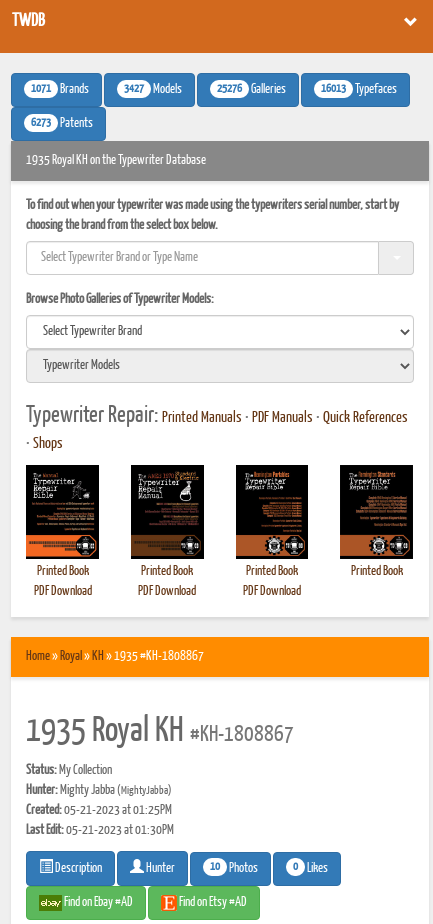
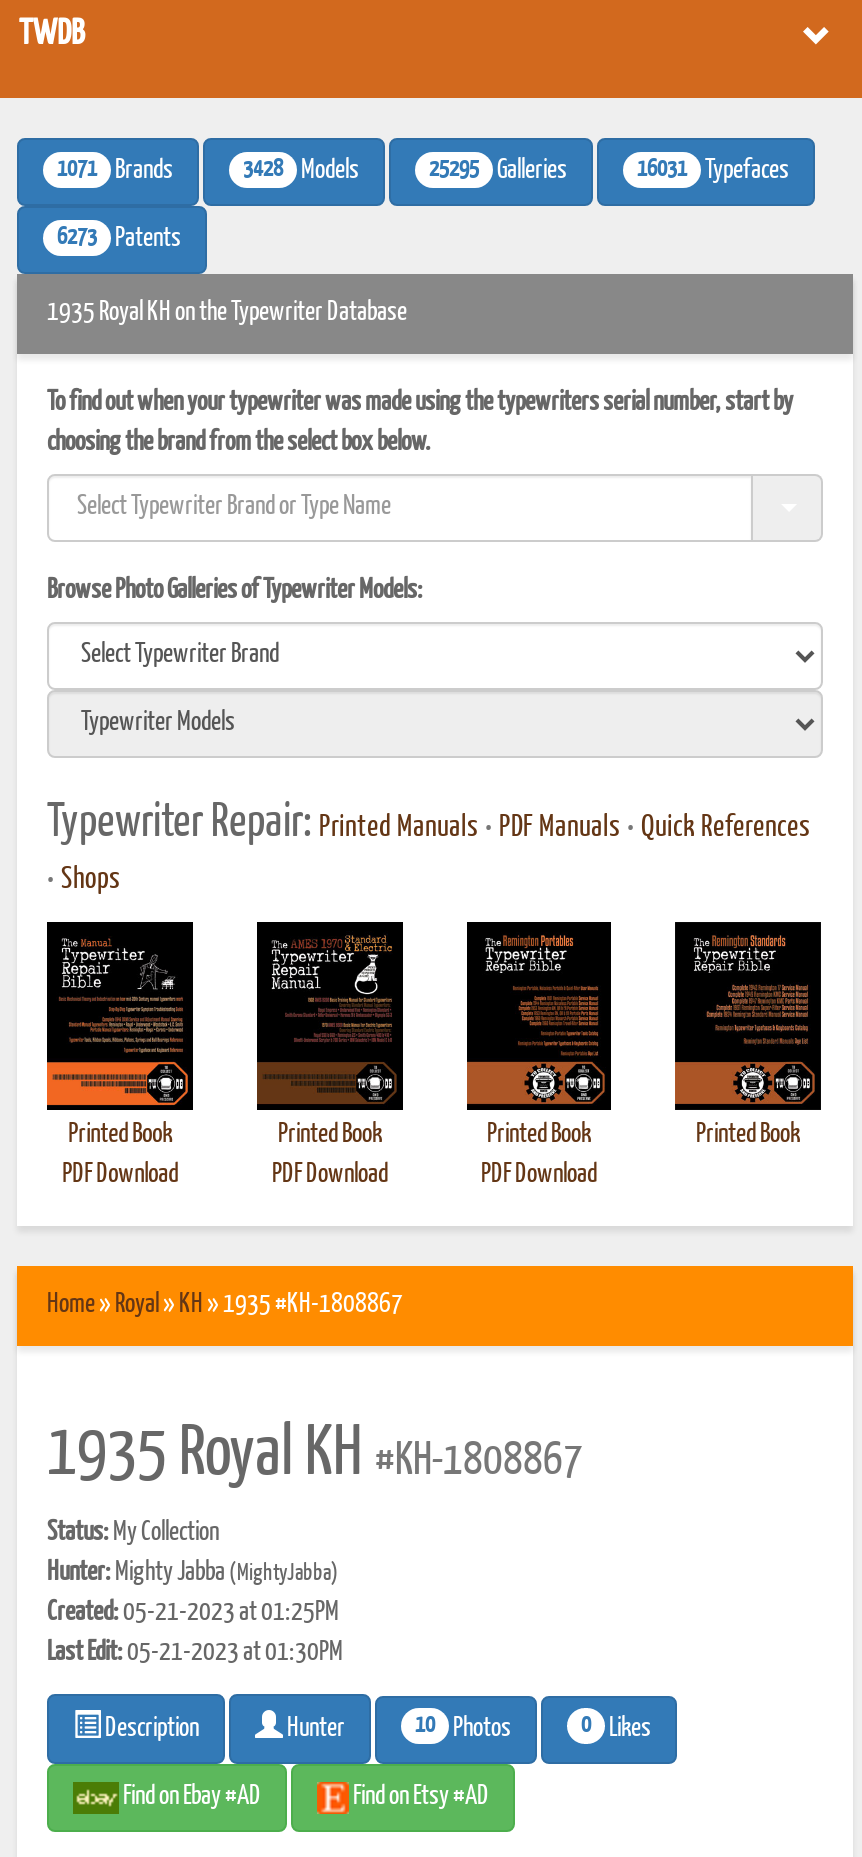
- 3427 Models
+ 3428 Models

- 25276 Galleries
+ 25295 Galleries

- 16013 Typefaces
+ 16031 Typefaces
